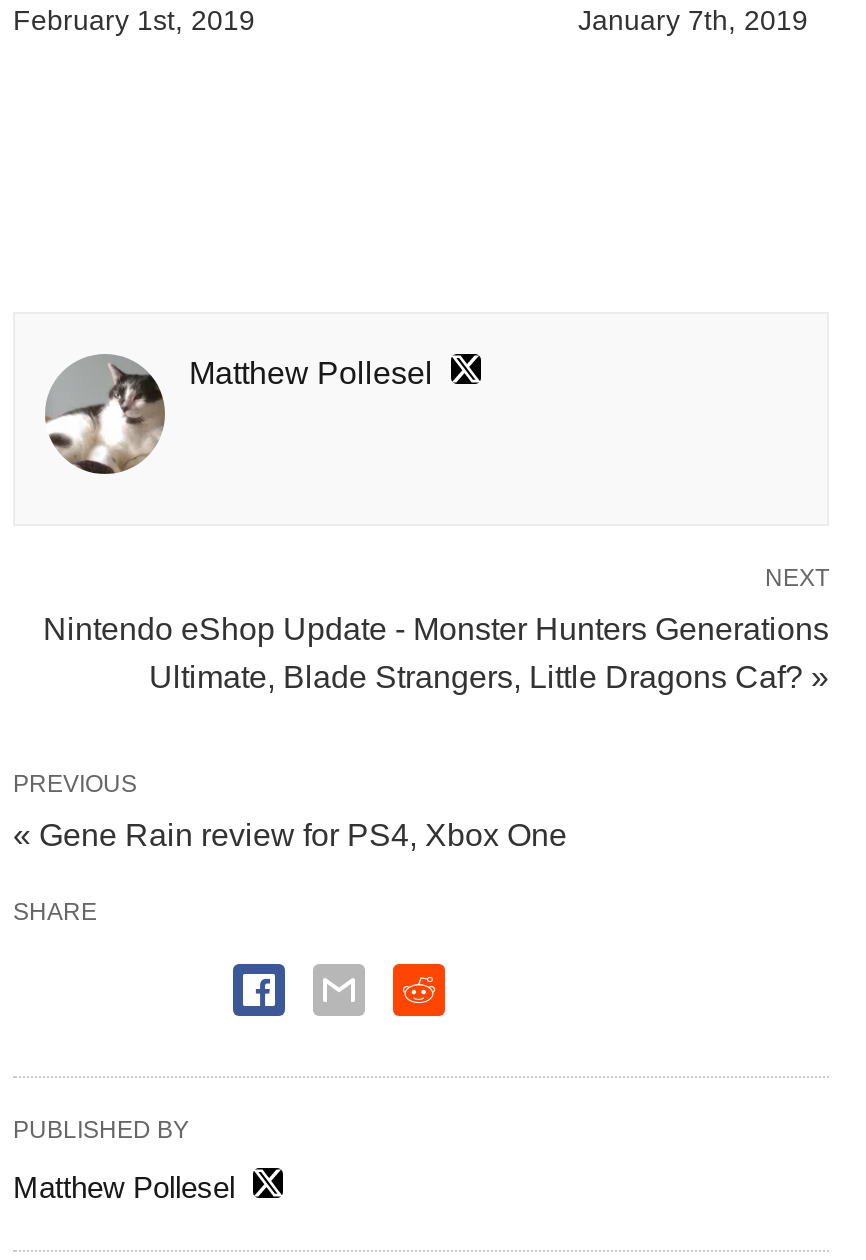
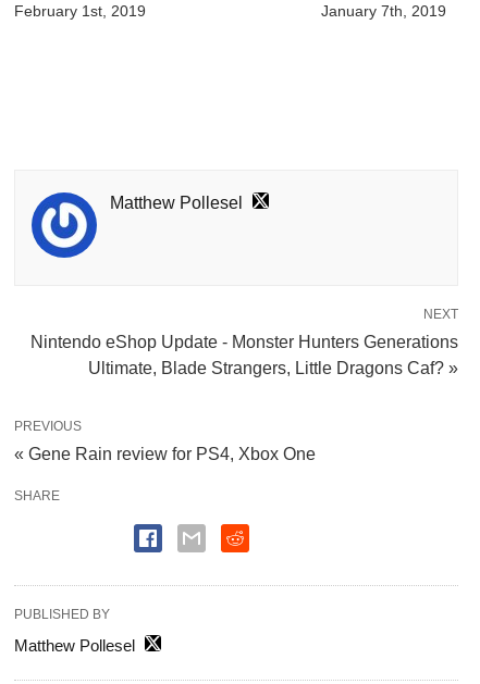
- [image]
+ [image]
